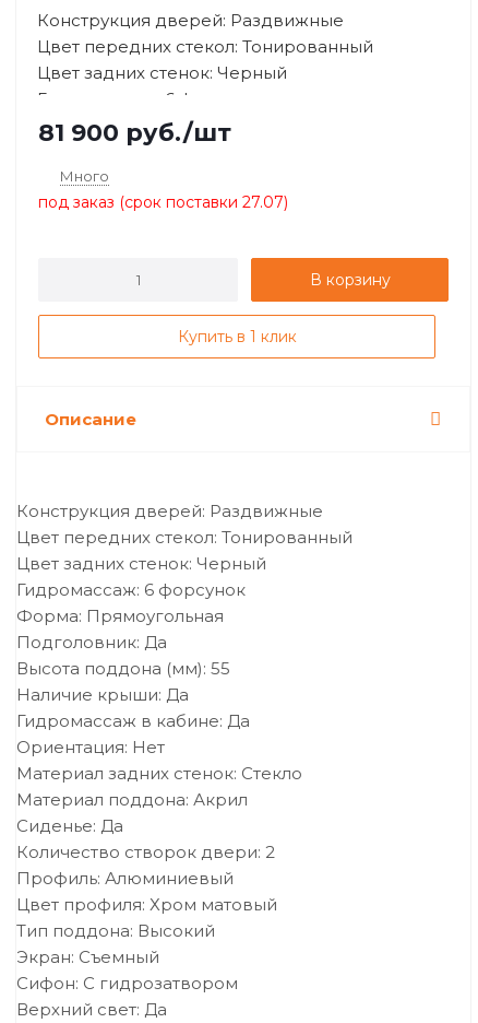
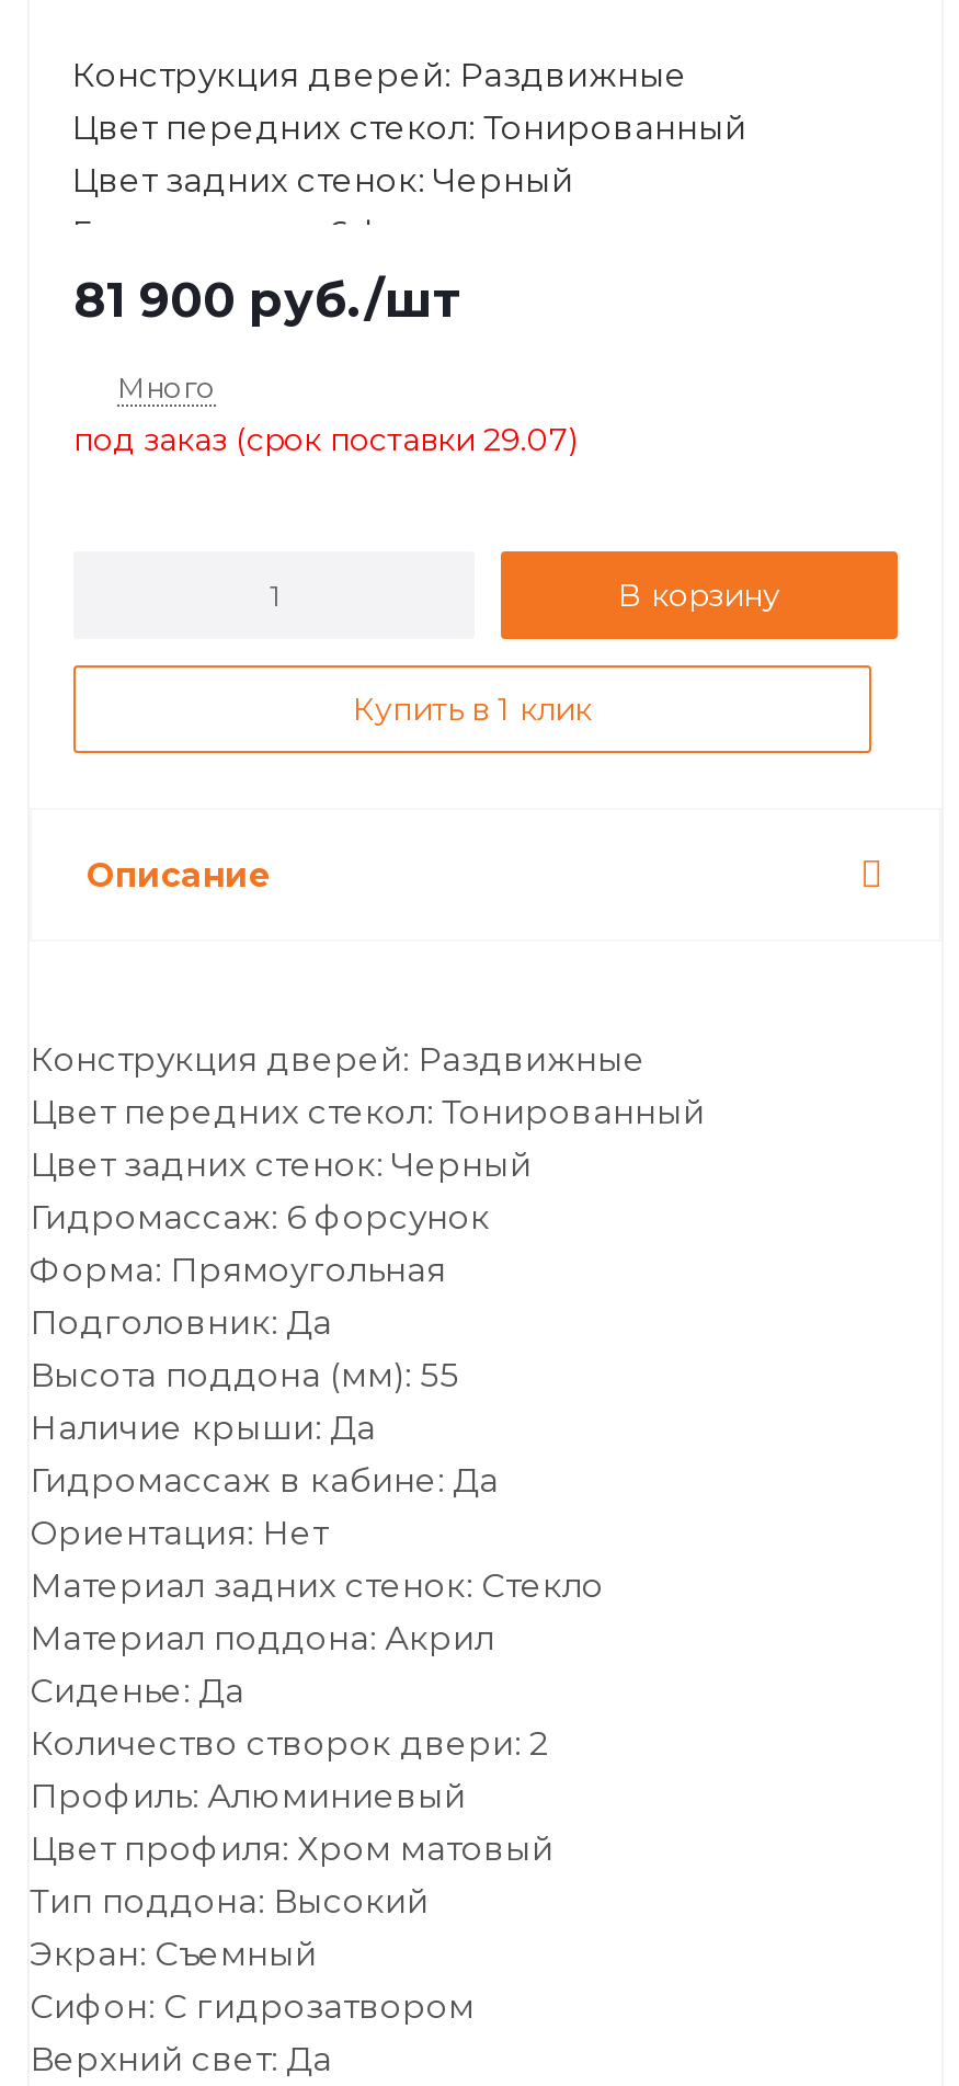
- под заказ (срок поставки 27.07)
+ под заказ (срок поставки 29.07)
